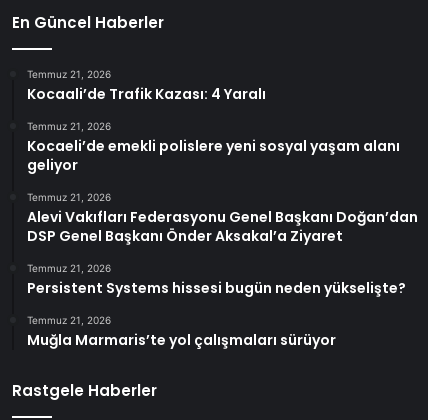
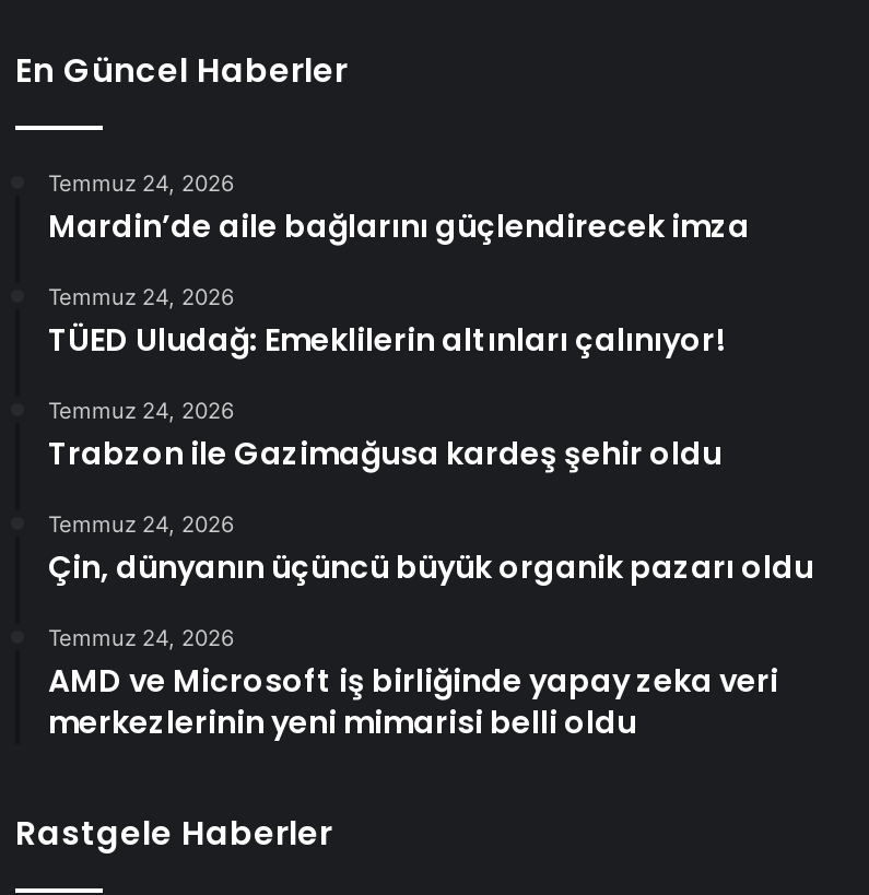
- Temmuz 21, 2026
- Kocaali’de Trafik Kazası: 4 Yaralı
+ Temmuz 24, 2026
+ Mardin’de aile bağlarını güçlendirecek imza

- Temmuz 21, 2026
- Kocaeli’de emekli polislere yeni sosyal yaşam alanı
- geliyor
+ Temmuz 24, 2026
+ TÜED Uludağ: Emeklilerin altınları çalınıyor!

- Temmuz 21, 2026
- Alevi Vakıfları Federasyonu Genel Başkanı Doğan’dan
- DSP Genel Başkanı Önder Aksakal’a Ziyaret
+ Temmuz 24, 2026
+ Trabzon ile Gazimağusa kardeş şehir oldu

- Temmuz 21, 2026
- Persistent Systems hissesi bugün neden yükselişte?
+ Temmuz 24, 2026
+ Çin, dünyanın üçüncü büyük organik pazarı oldu

- Temmuz 21, 2026
- Muğla Marmaris’te yol çalışmaları sürüyor
+ Temmuz 24, 2026
+ AMD ve Microsoft iş birliğinde yapay zeka veri
+ merkezlerinin yeni mimarisi belli oldu
